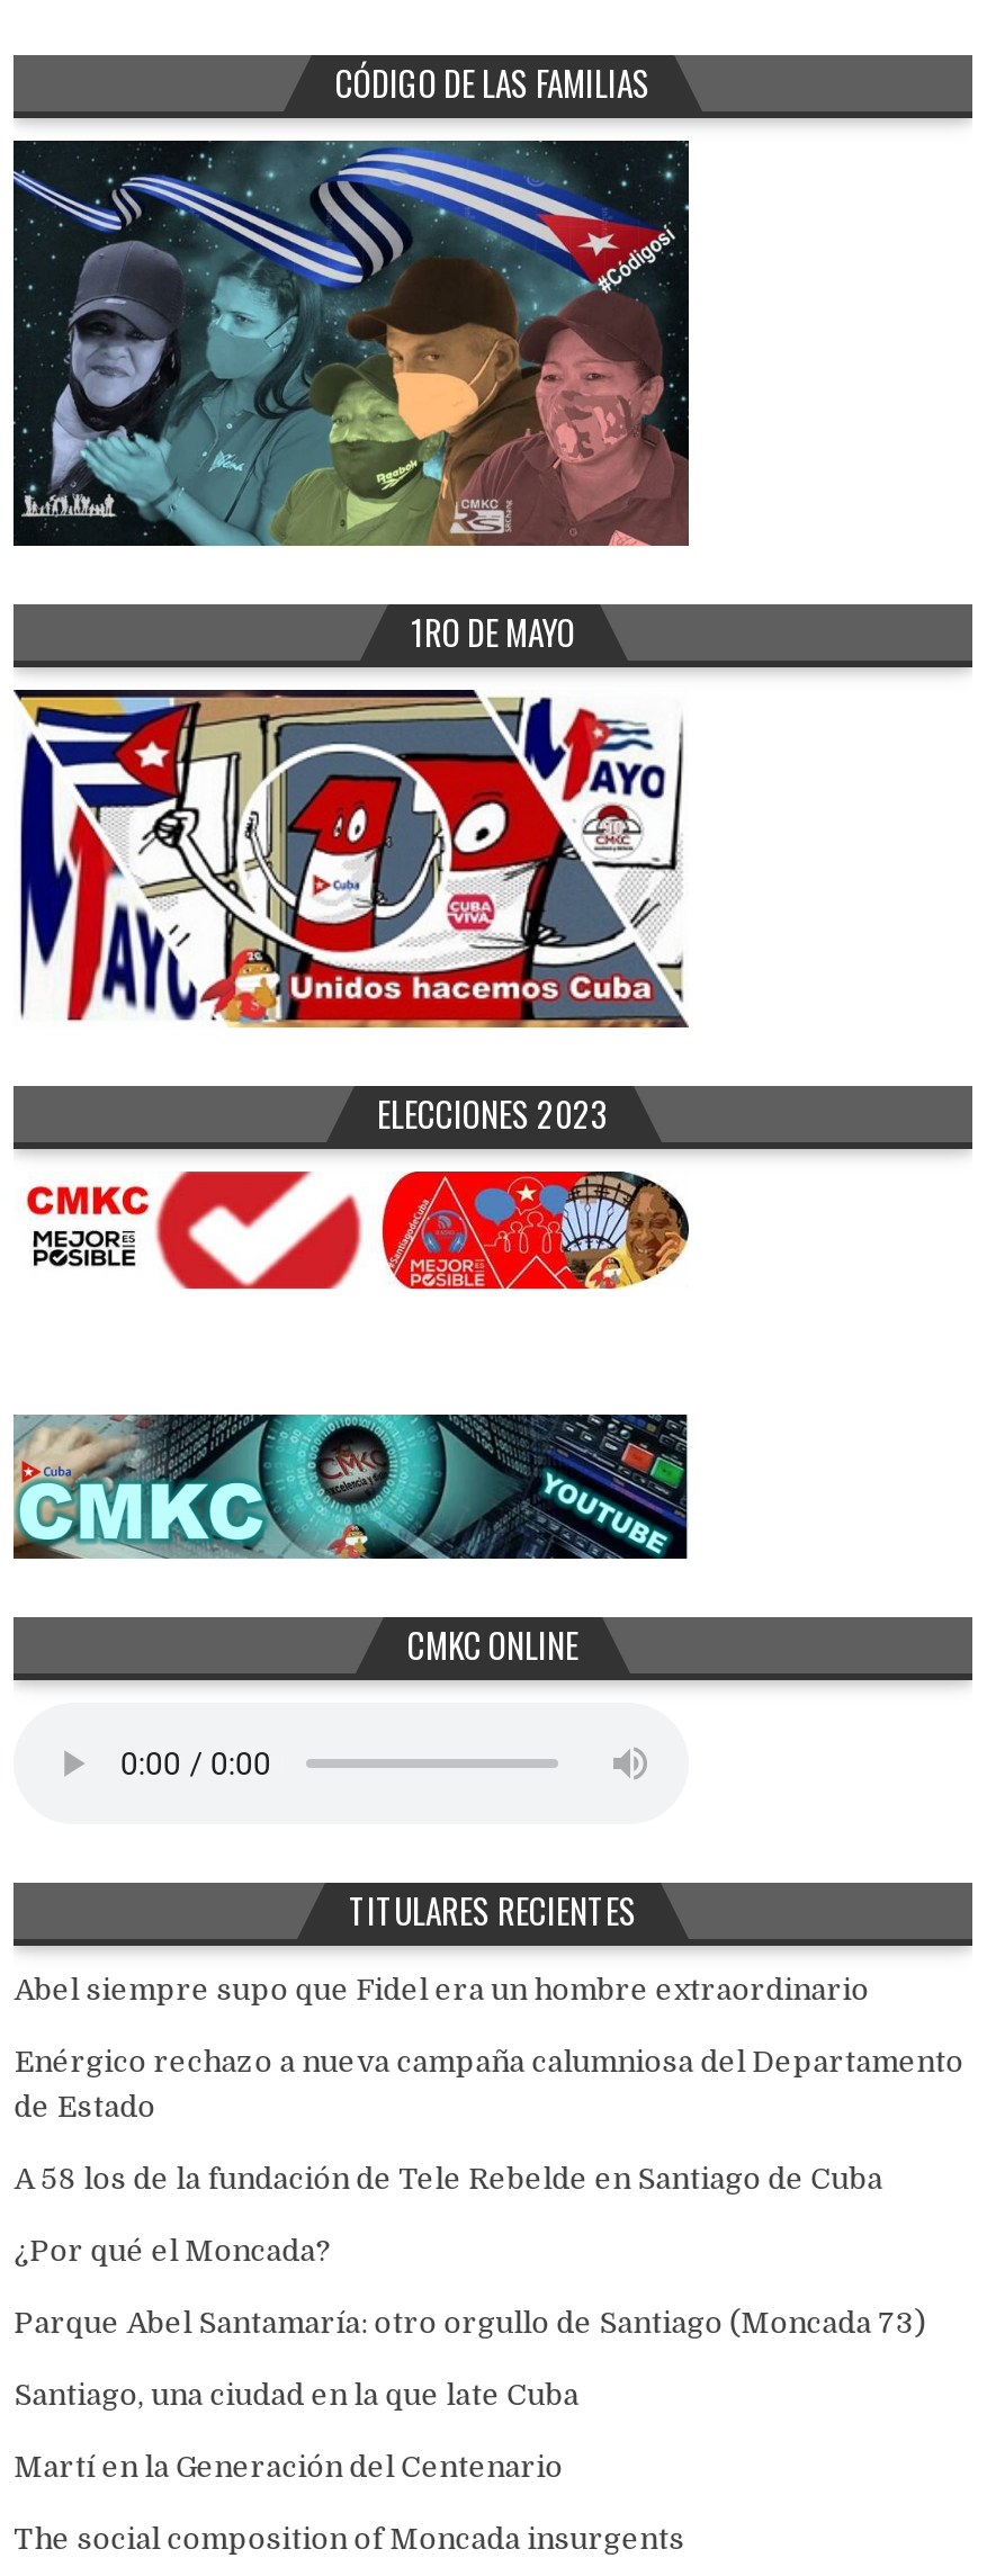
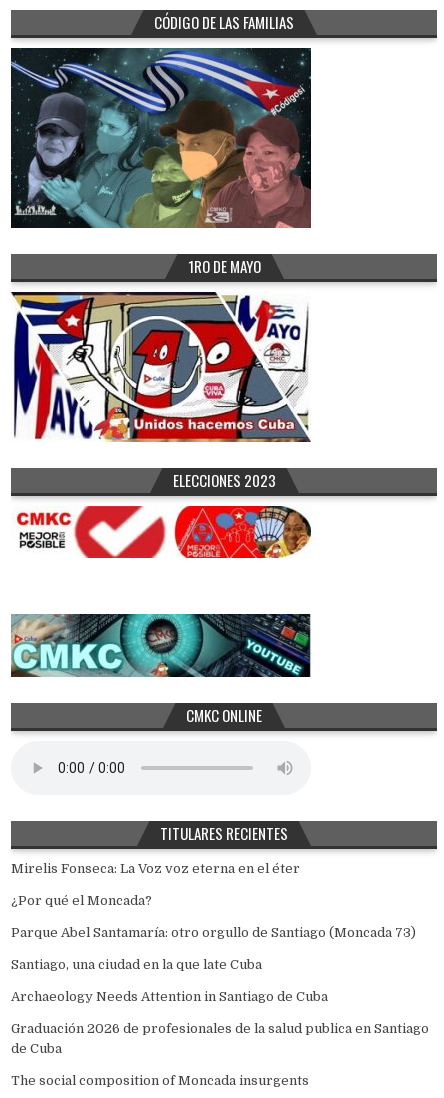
- Abel siempre supo que Fidel era un hombre extraordinario
- Enérgico rechazo a nueva campaña calumniosa del Departamento
- de Estado
- A 58 los de la fundación de Tele Rebelde en Santiago de Cuba
+ Mirelis Fonseca: La Voz voz eterna en el éter

moved up: ¿Por qué el Moncada? | Parque Abel Santamaría: otro orgullo de Santiago (Moncada 73) | Santiago, una ciudad en la que late Cuba

- Martí en la Generación del Centenario
+ Archaeology Needs Attention in Santiago de Cuba
+ Graduación 2026 de profesionales de la salud publica en Santiago
+ de Cuba
